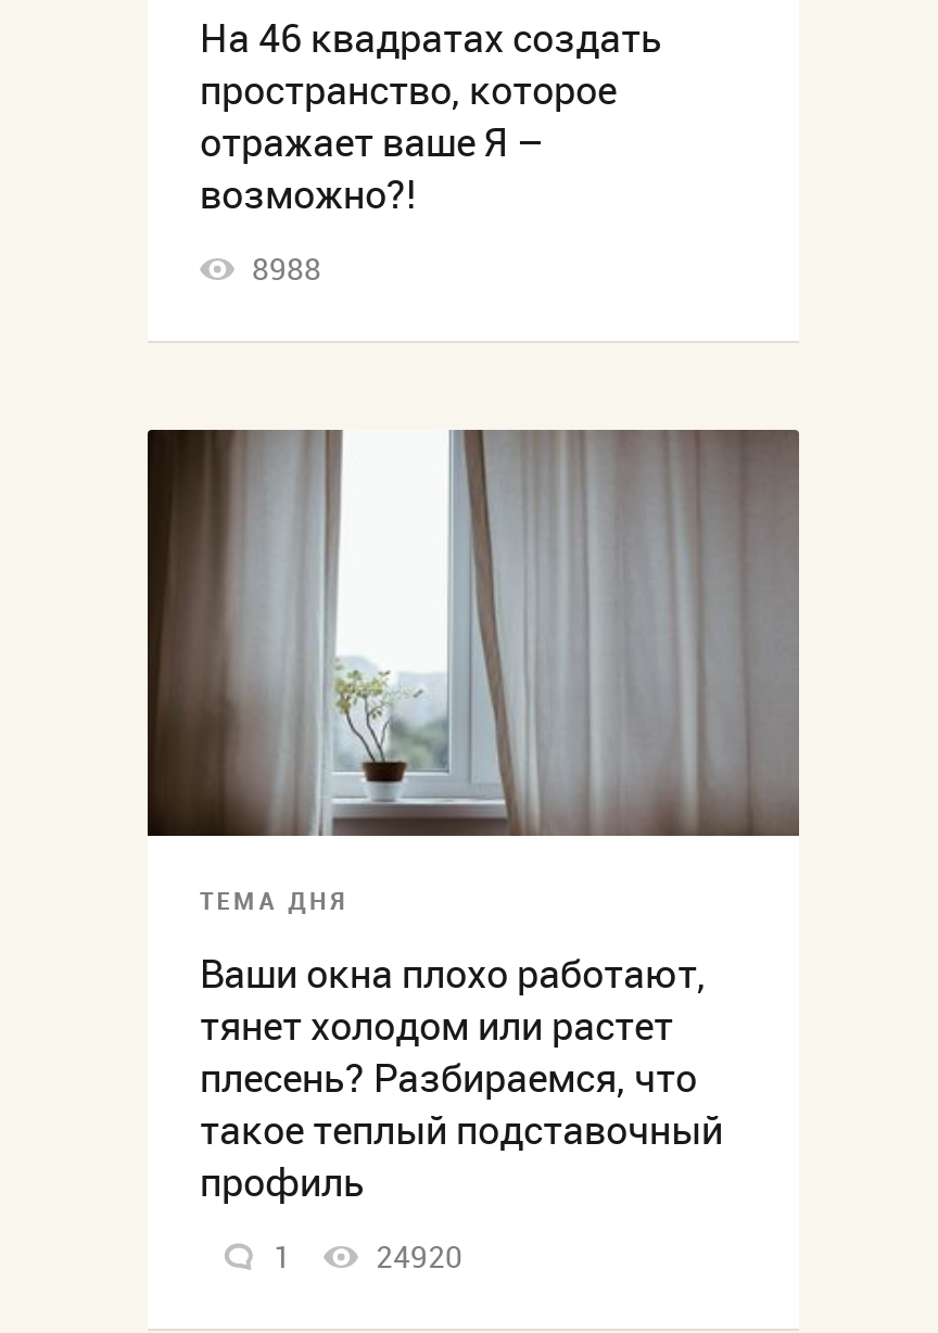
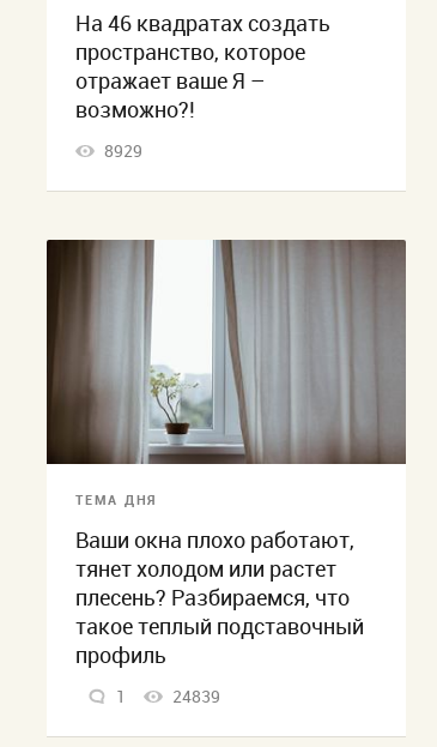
- 8988
+ 8929

- 24920
+ 24839
